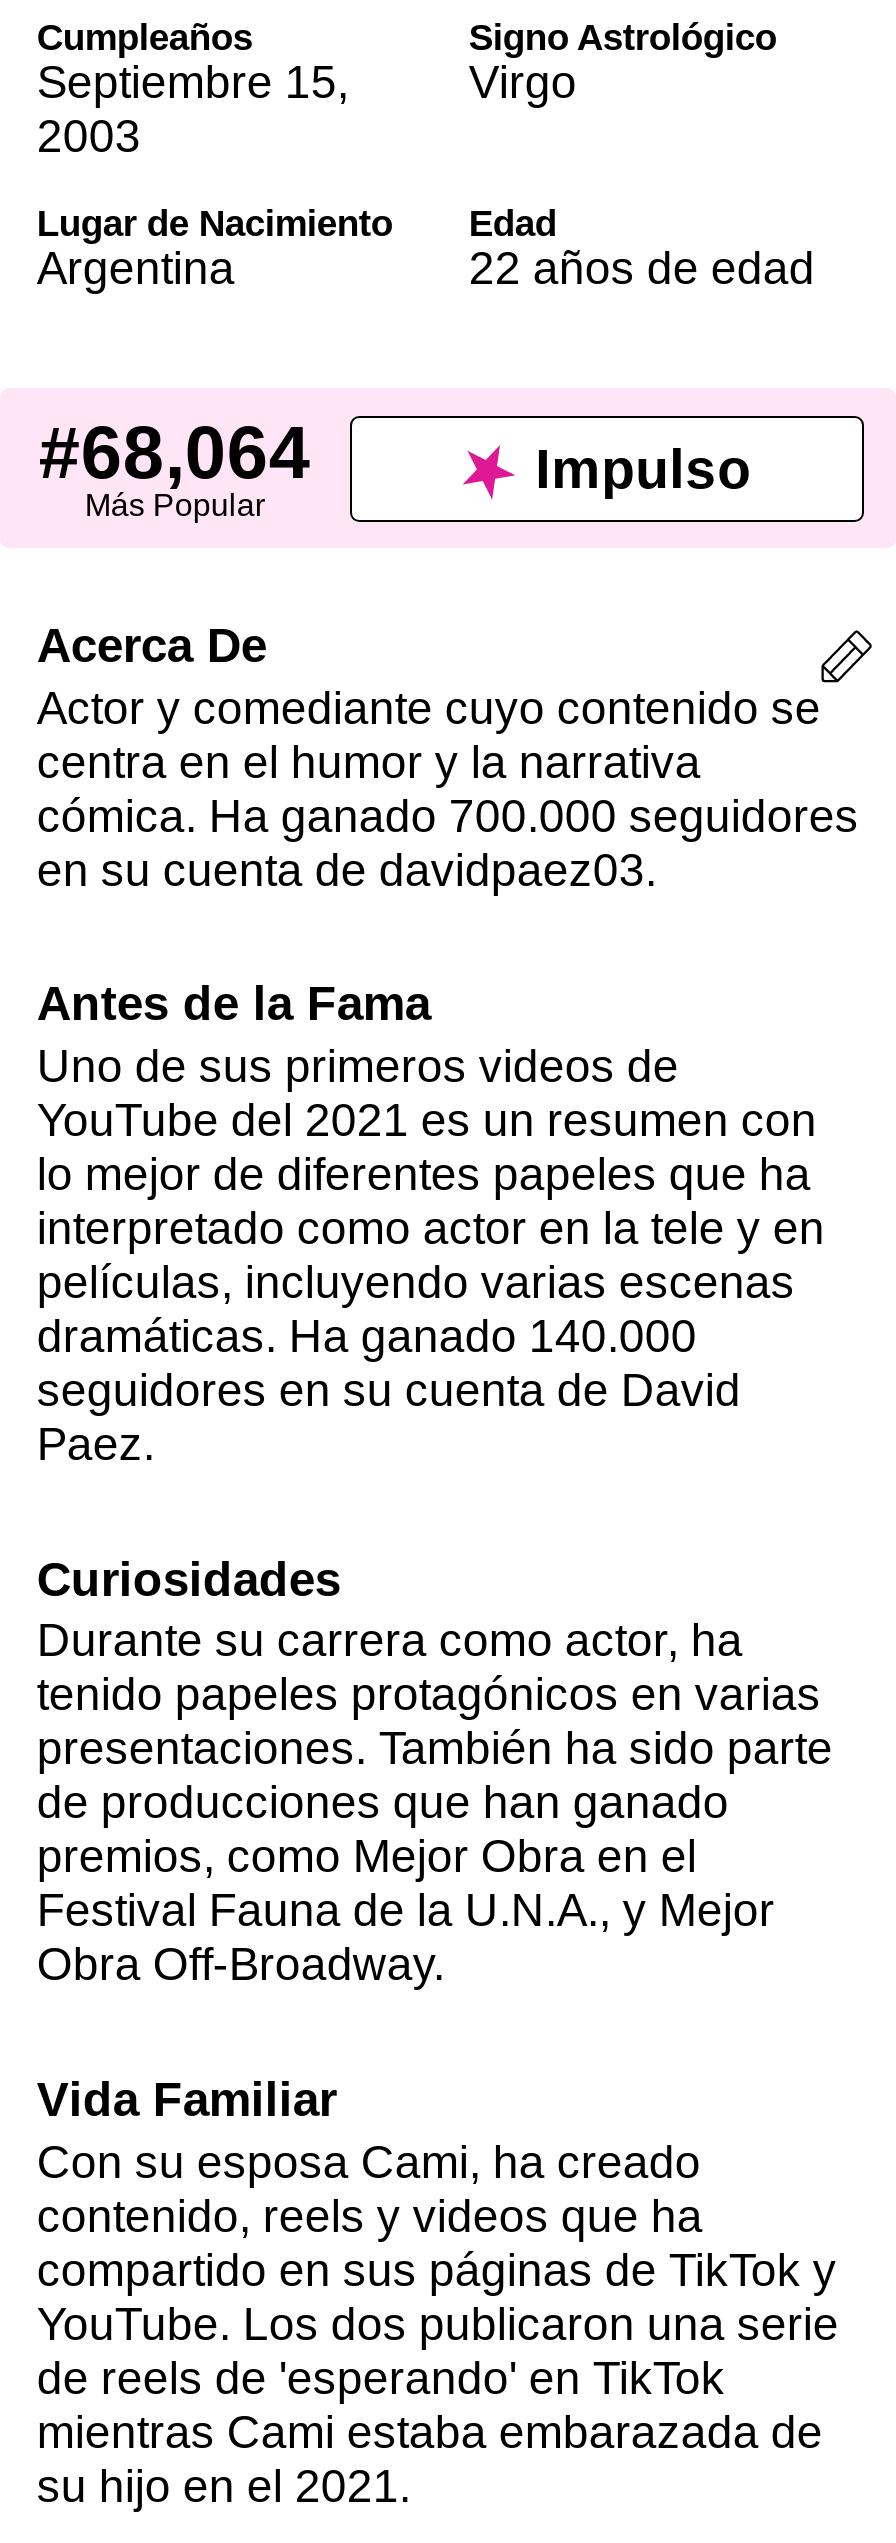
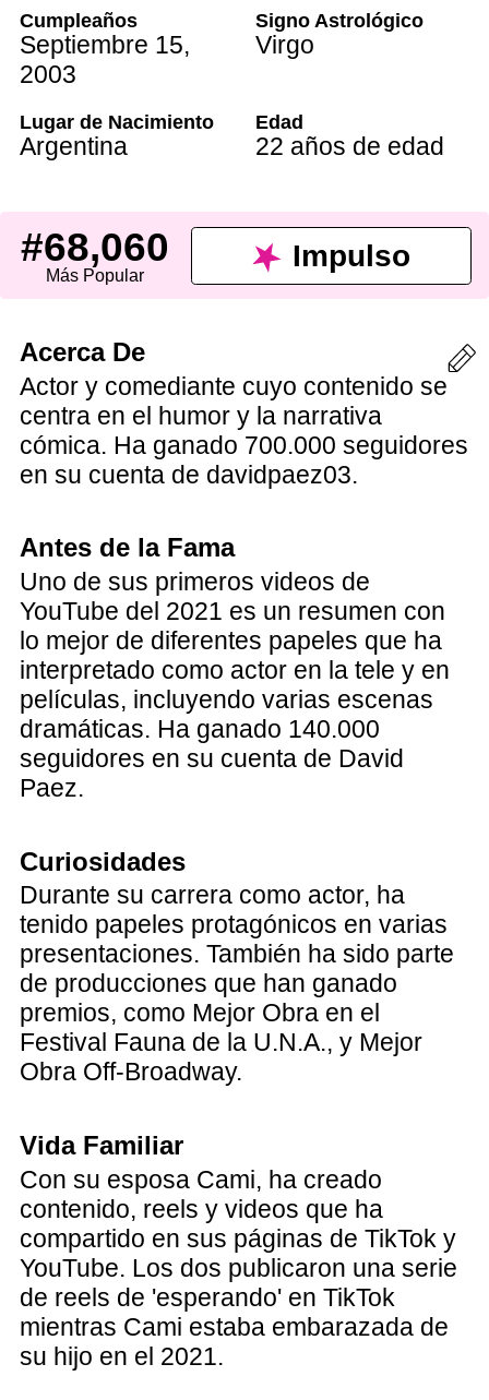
- #68,064
+ #68,060
